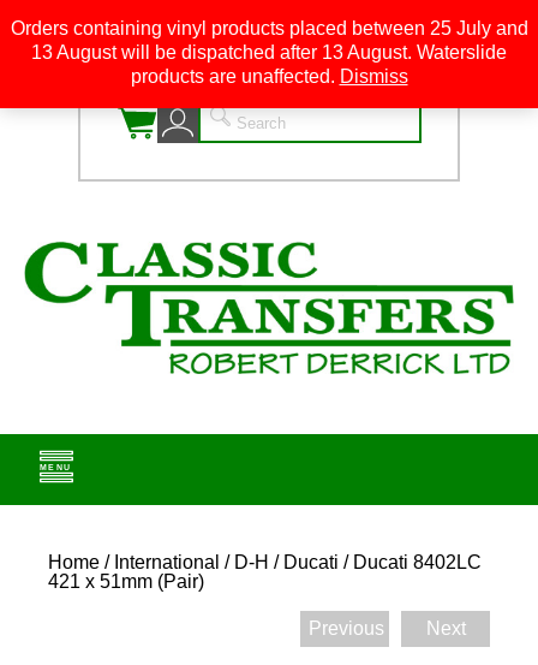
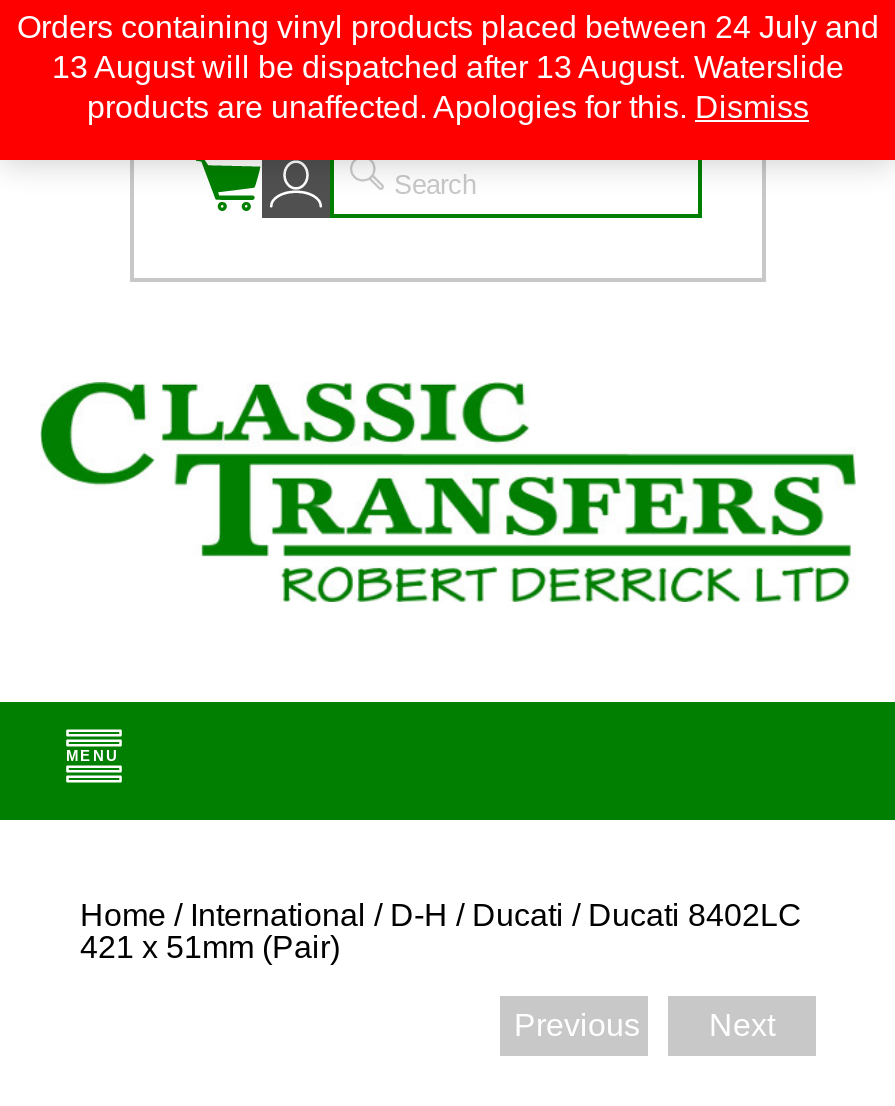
- Orders containing vinyl products placed between 25 July and
+ Orders containing vinyl products placed between 24 July and

- products are unaffected. Dismiss
+ products are unaffected. Apologies for this. Dismiss
